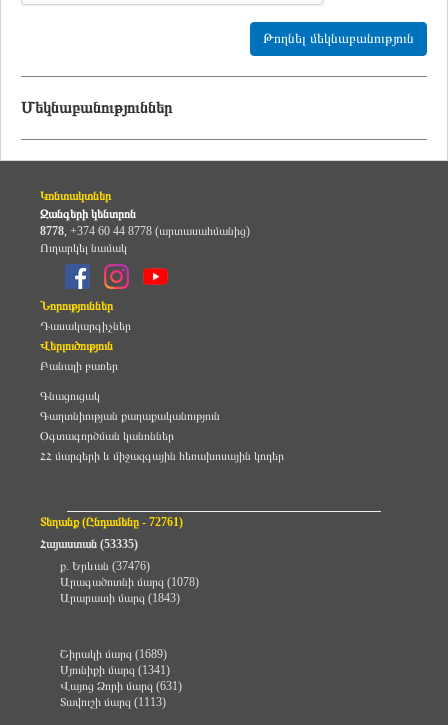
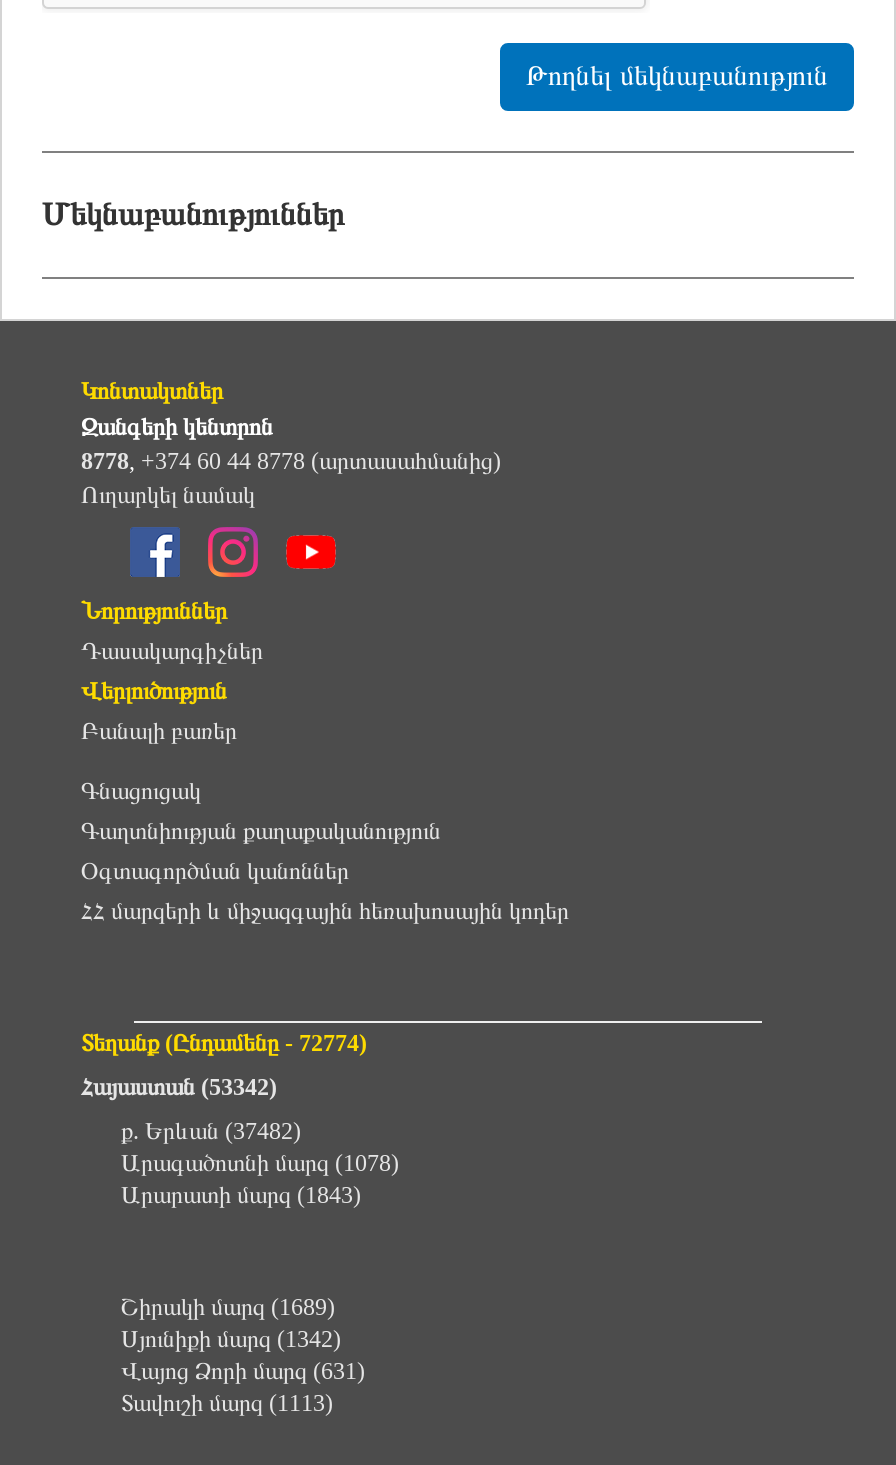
- Տեղանք (Ընդամենը - 72761)
+ Տեղանք (Ընդամենը - 72774)

- Հայաստան (53335)
+ Հայաստան (53342)

- ք. Երևան (37476)
+ ք. Երևան (37482)

- Սյունիքի մարզ (1341)
+ Սյունիքի մարզ (1342)
